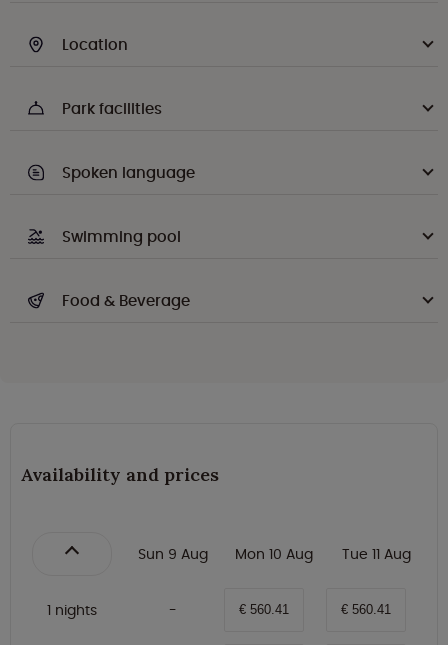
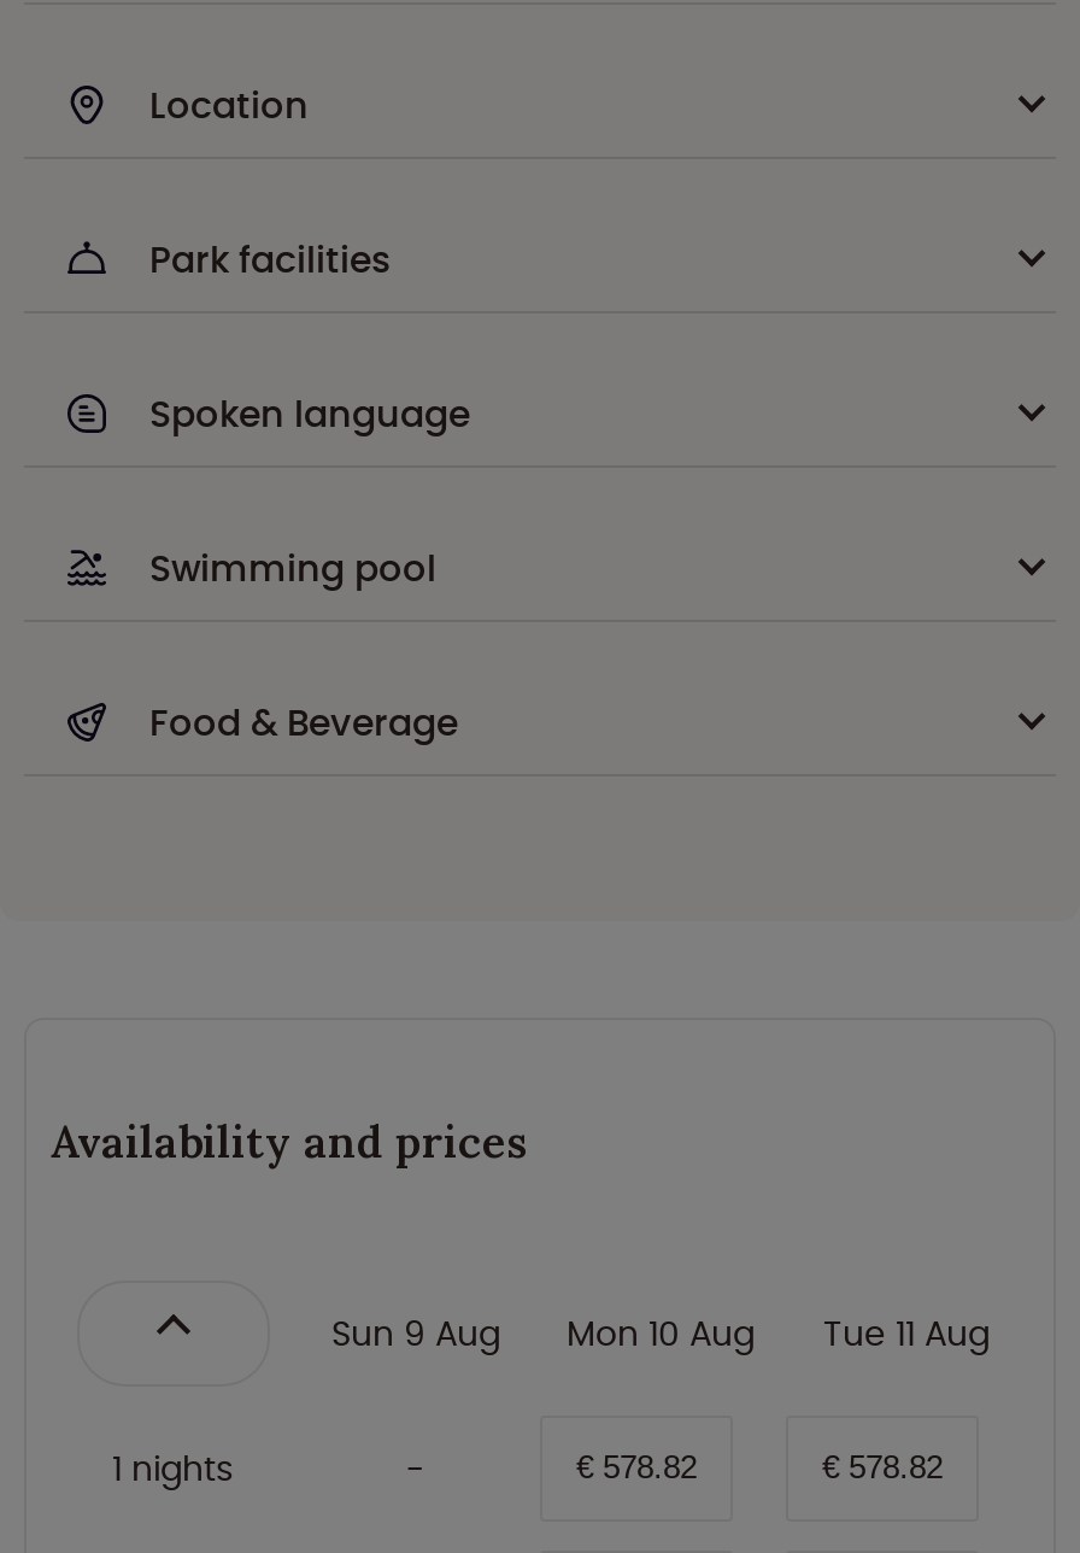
- € 560.41
+ € 578.82

- € 560.41
+ € 578.82
